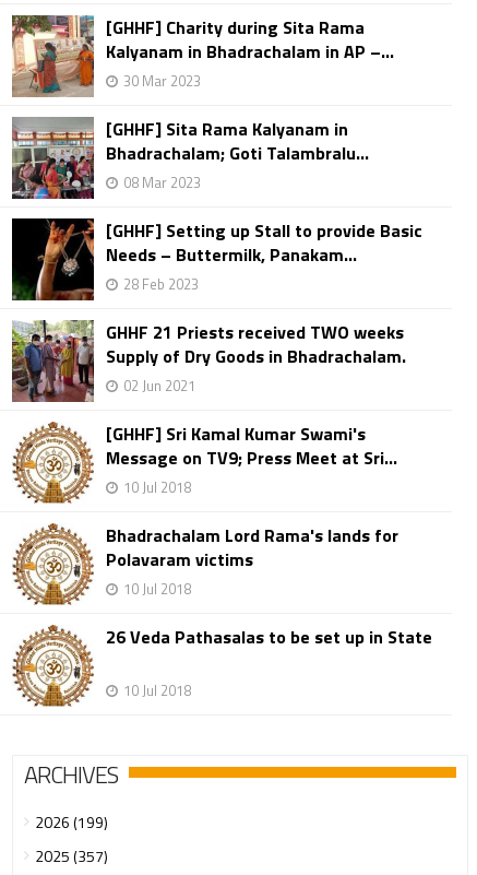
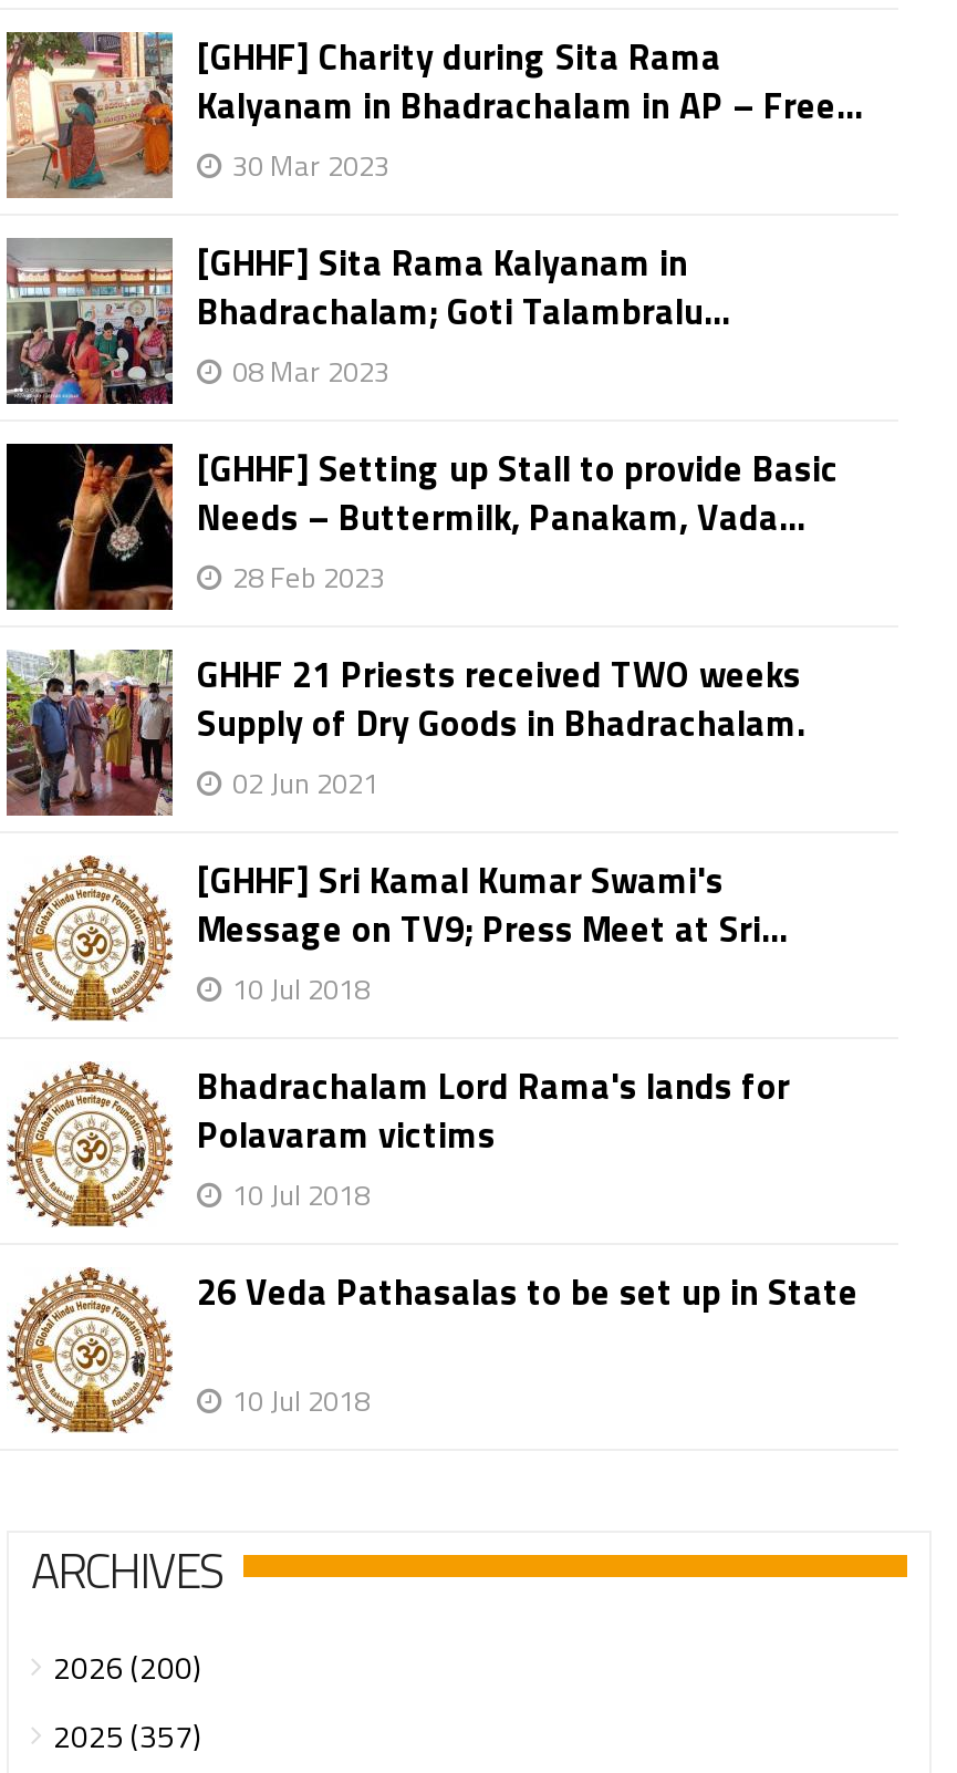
- Kalyanam in Bhadrachalam in AP –...
+ Kalyanam in Bhadrachalam in AP – Free...

- Needs – Buttermilk, Panakam...
+ Needs – Buttermilk, Panakam, Vada...

- 2026 (199)
+ 2026 (200)
